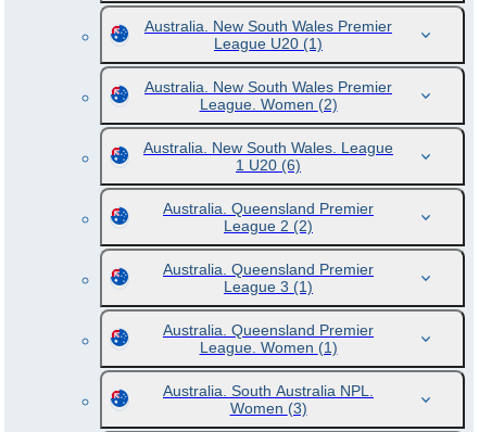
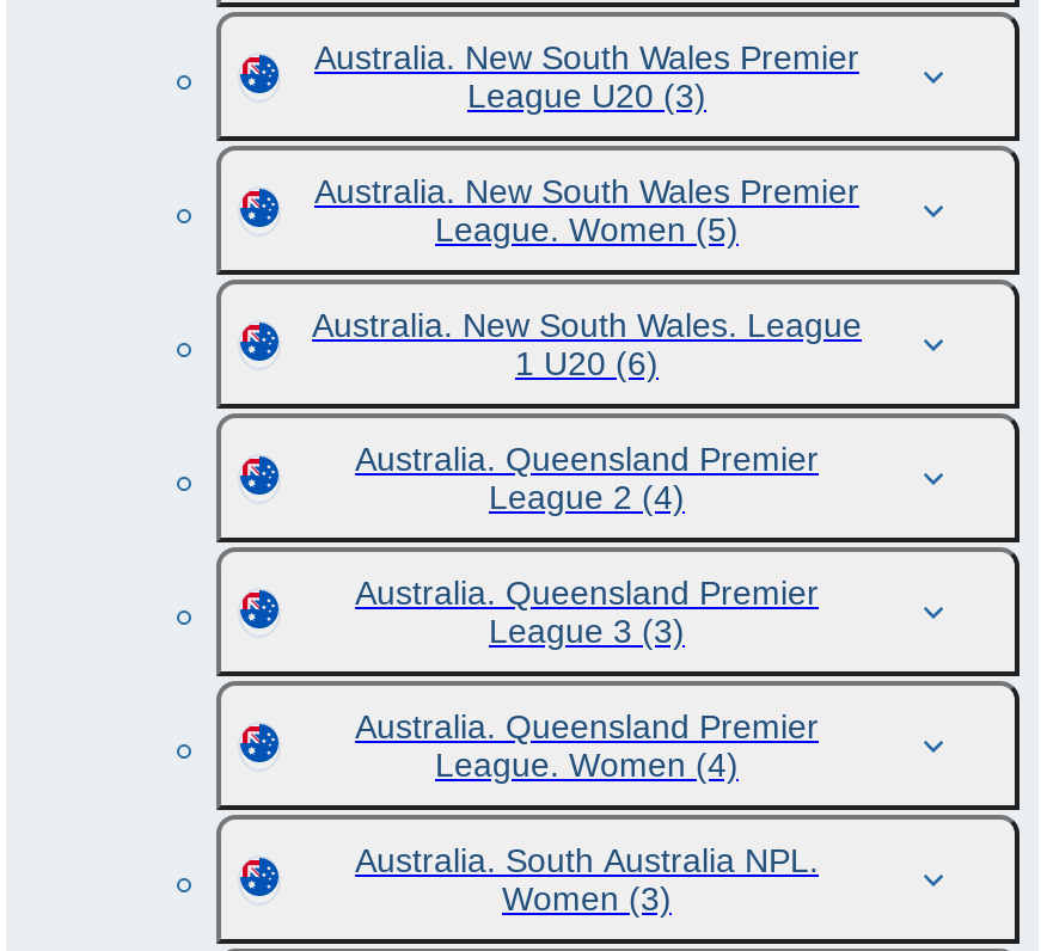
- League U20 (1)
+ League U20 (3)

- League. Women (2)
+ League. Women (5)

- League 2 (2)
+ League 2 (4)

- League 3 (1)
+ League 3 (3)

- League. Women (1)
+ League. Women (4)
